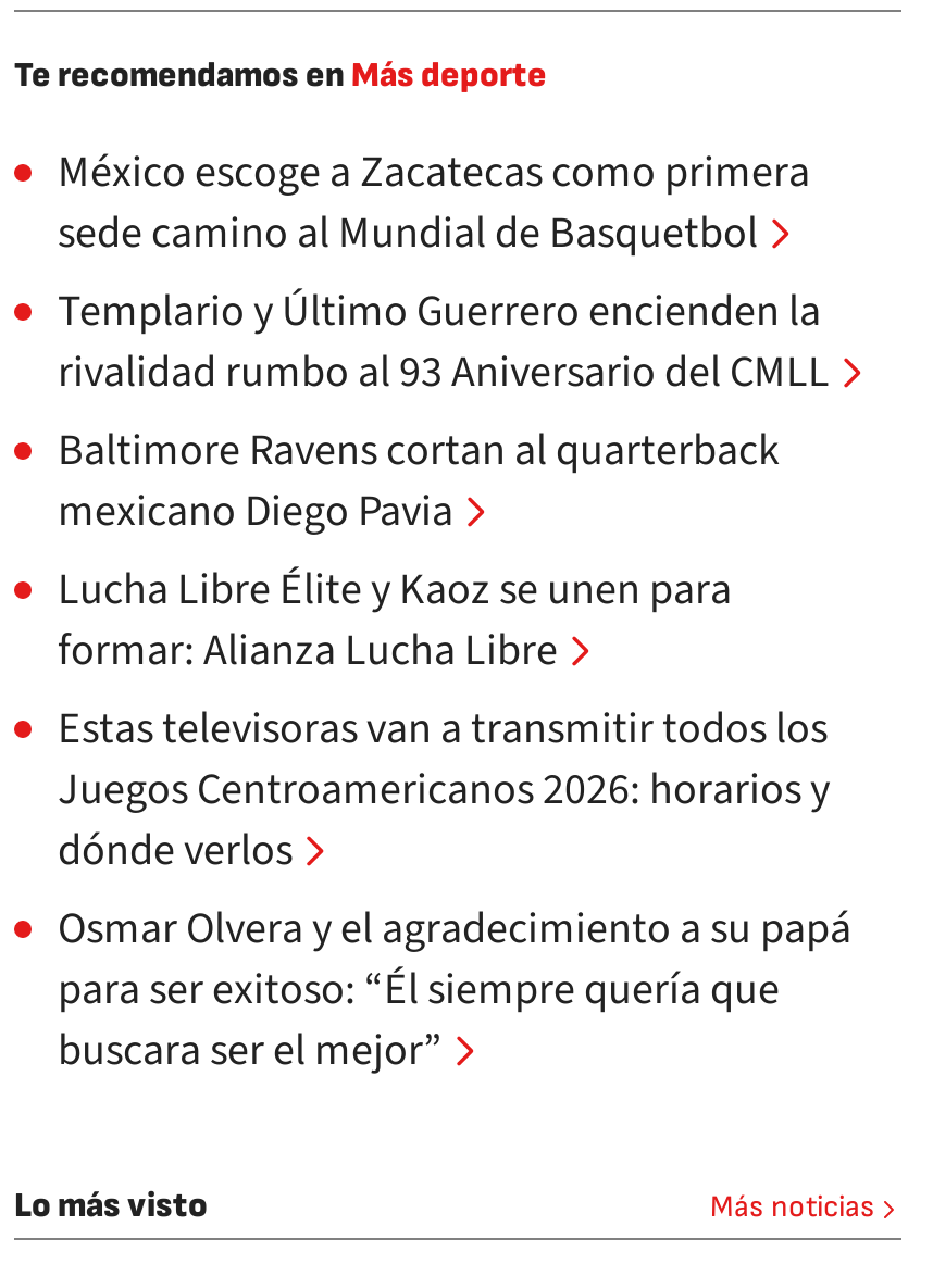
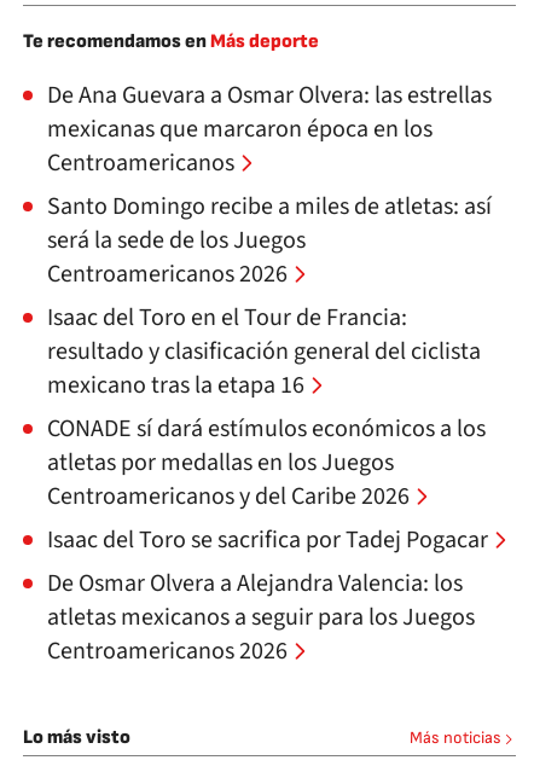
- México escoge a Zacatecas como primera
- sede camino al Mundial de Basquetbol
- Templario y Último Guerrero encienden la
- rivalidad rumbo al 93 Aniversario del CMLL
- Baltimore Ravens cortan al quarterback
- mexicano Diego Pavia
- Lucha Libre Élite y Kaoz se unen para
- formar: Alianza Lucha Libre
- Estas televisoras van a transmitir todos los
- Juegos Centroamericanos 2026: horarios y
- dónde verlos
- Osmar Olvera y el agradecimiento a su papá
- para ser exitoso: “Él siempre quería que
- buscara ser el mejor”
+ De Ana Guevara a Osmar Olvera: las estrellas
+ mexicanas que marcaron época en los
+ Centroamericanos
+ Santo Domingo recibe a miles de atletas: así
+ será la sede de los Juegos
+ Centroamericanos 2026
+ Isaac del Toro en el Tour de Francia:
+ resultado y clasificación general del ciclista
+ mexicano tras la etapa 16
+ CONADE sí dará estímulos económicos a los
+ atletas por medallas en los Juegos
+ Centroamericanos y del Caribe 2026
+ Isaac del Toro se sacrifica por Tadej Pogacar
+ De Osmar Olvera a Alejandra Valencia: los
+ atletas mexicanos a seguir para los Juegos
+ Centroamericanos 2026
